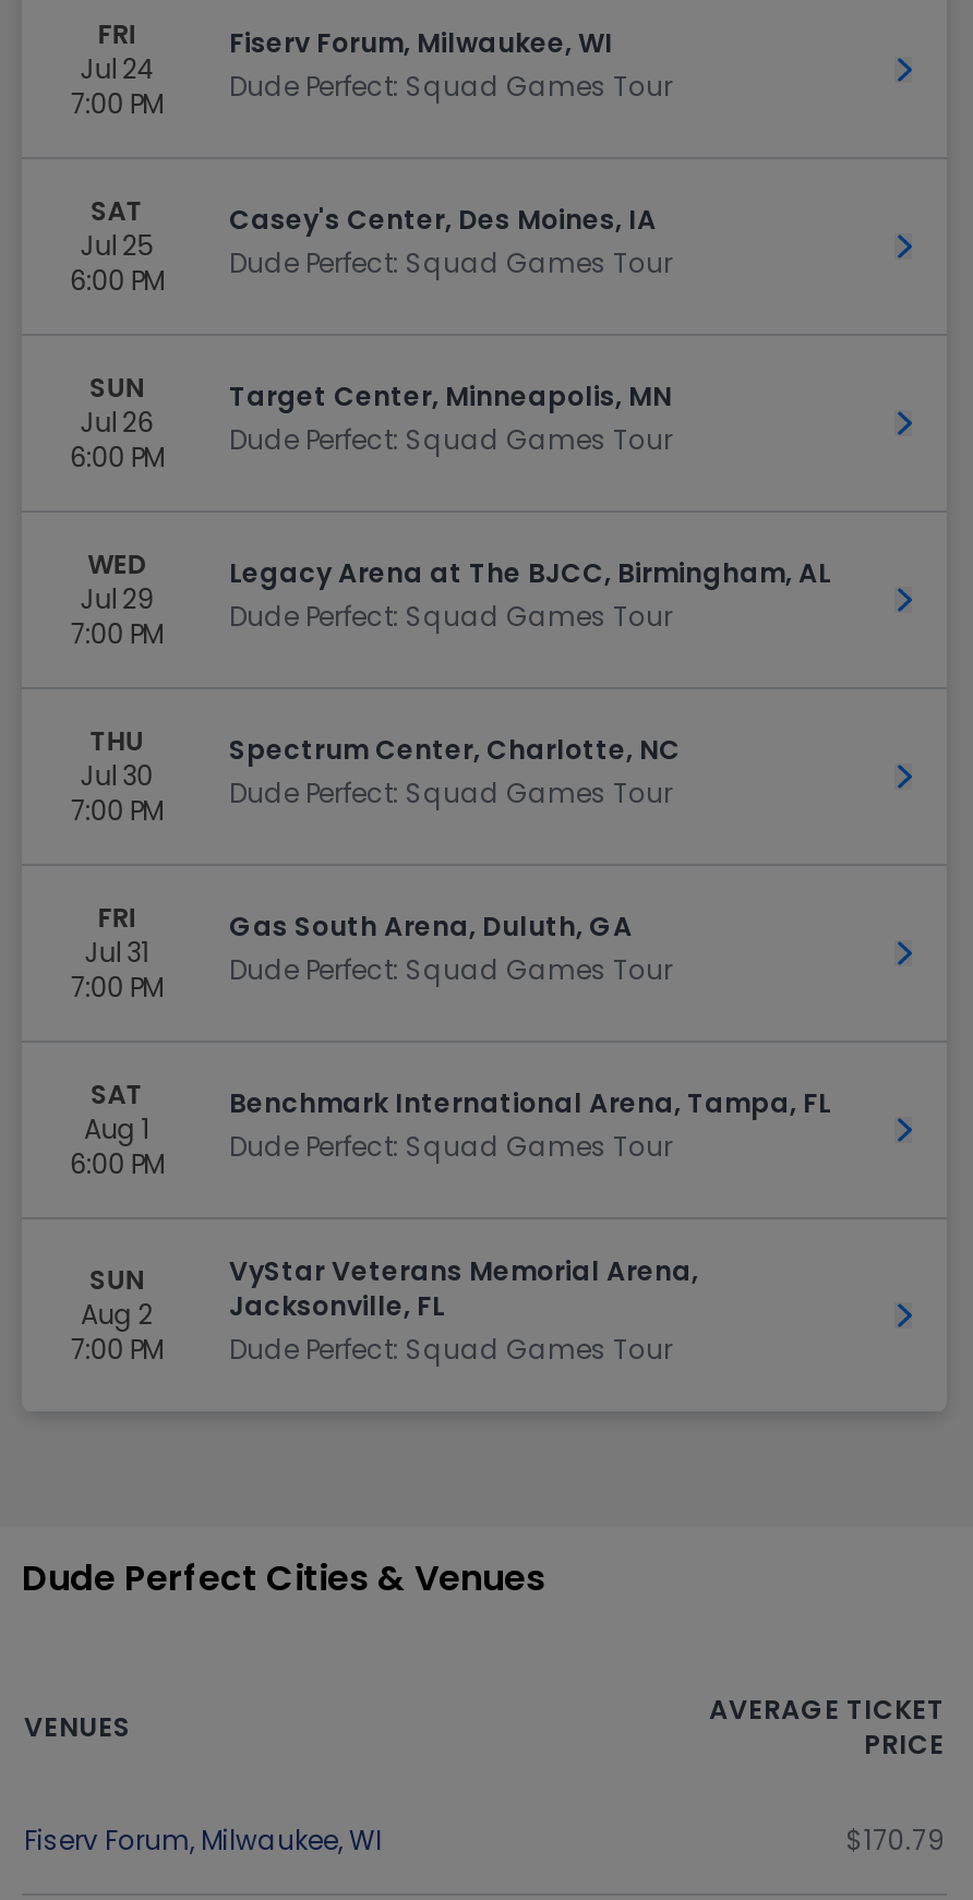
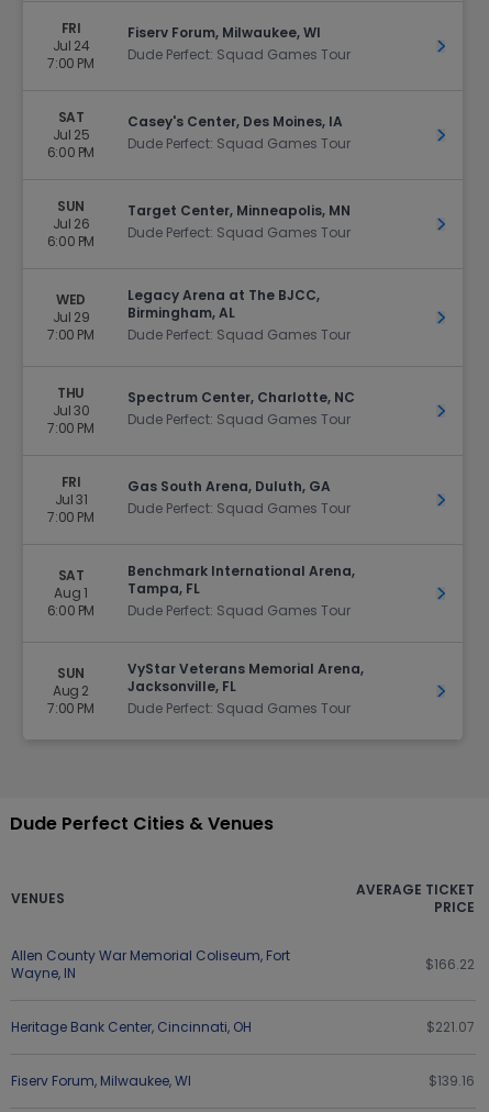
+ Allen County War Memorial Coliseum, Fort
+ Wayne, IN
+ $166.22
+ Heritage Bank Center, Cincinnati, OH
+ $221.07

- $170.79
+ $139.16
